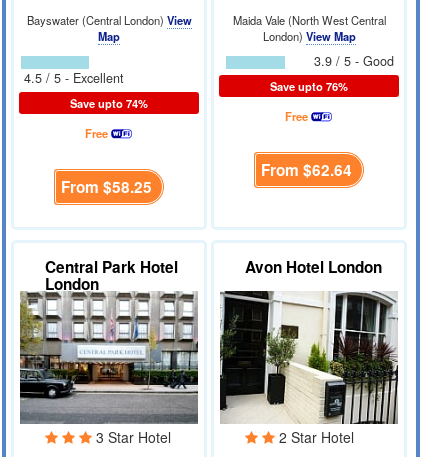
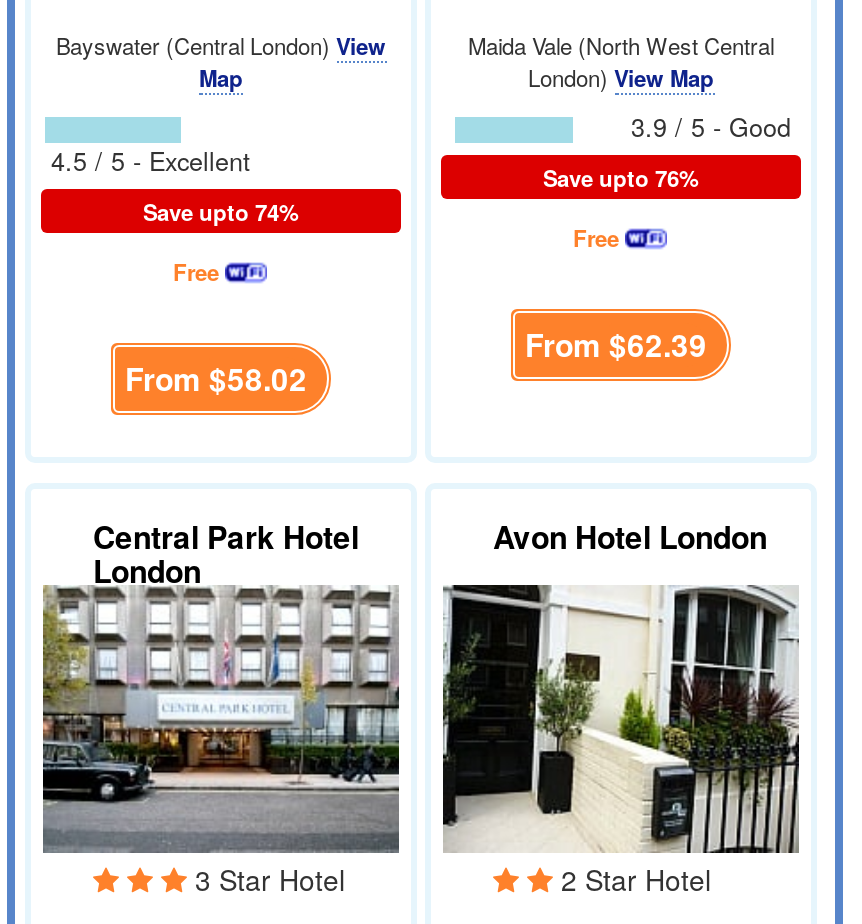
- From $62.64
+ From $62.39

- From $58.25
+ From $58.02
